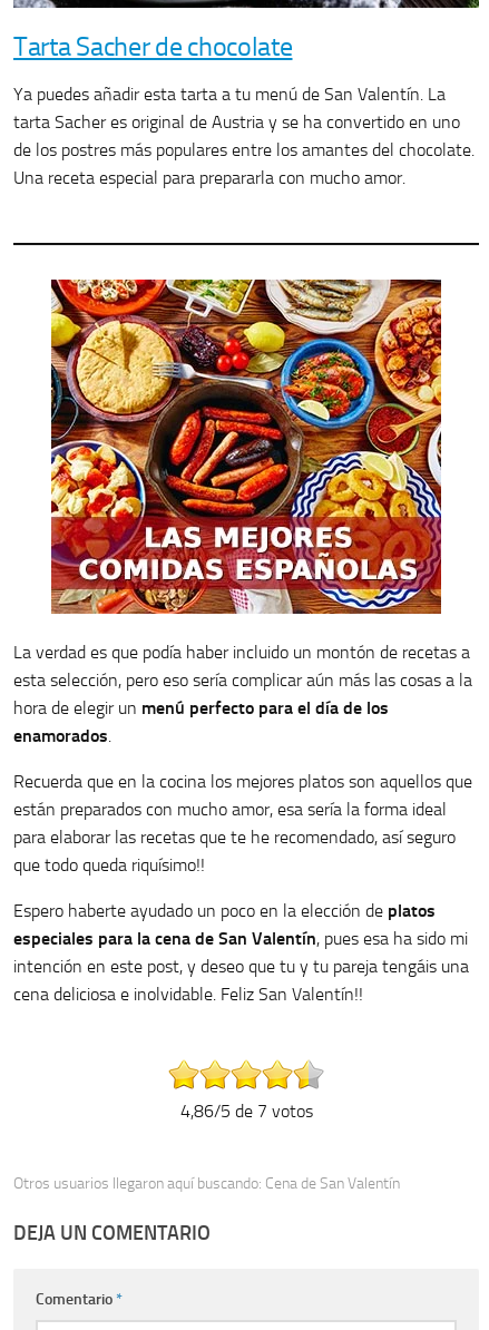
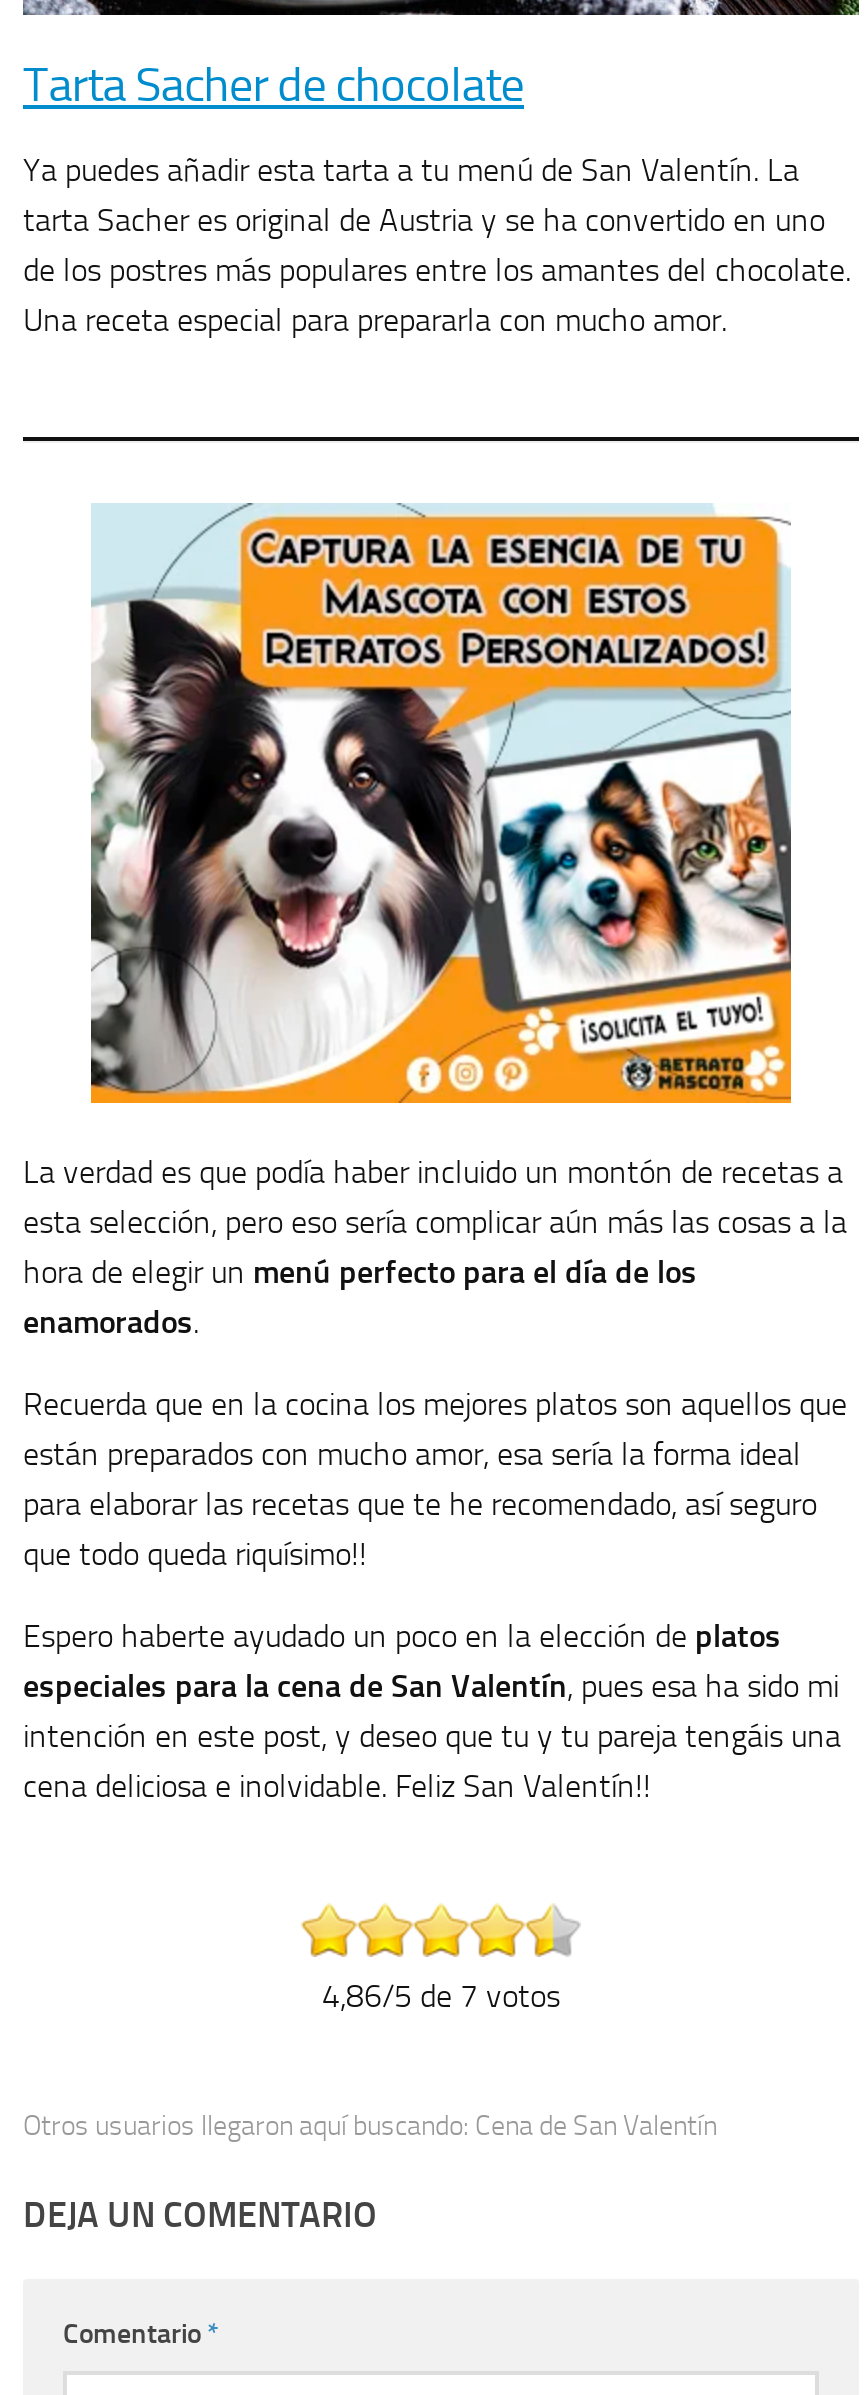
- [image]
+ [image]
